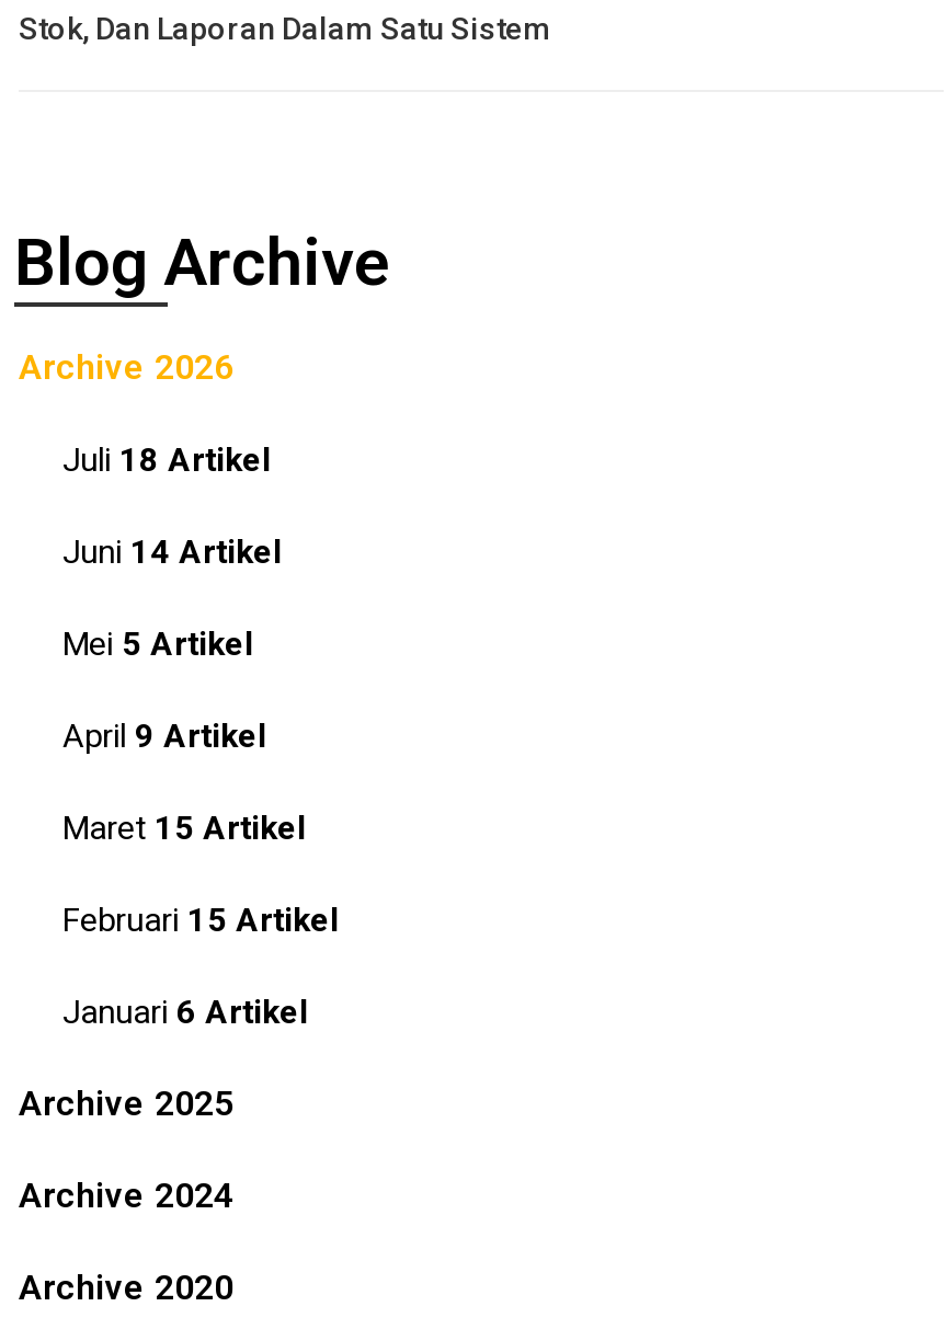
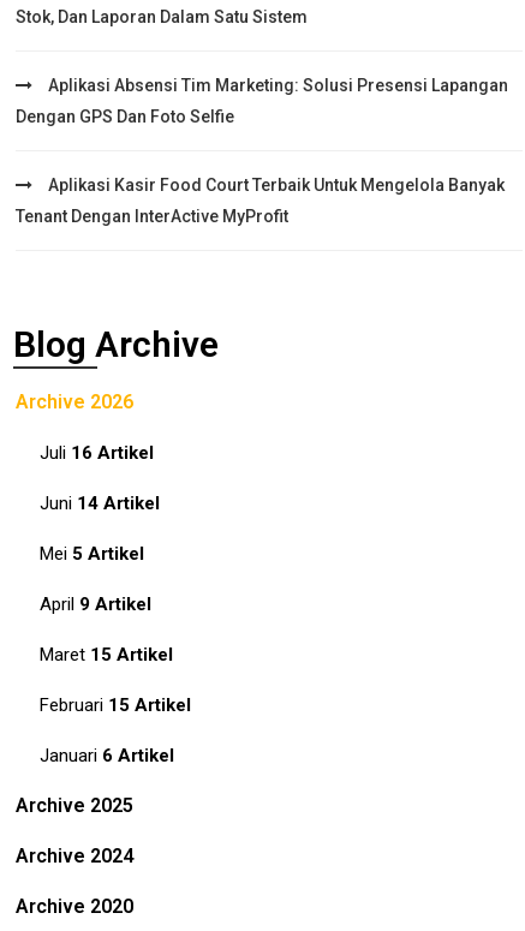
+ Aplikasi Absensi Tim Marketing: Solusi Presensi Lapangan
+ Dengan GPS Dan Foto Selfie

+ Aplikasi Kasir Food Court Terbaik Untuk Mengelola Banyak
+ Tenant Dengan InterActive MyProfit

- Juli 18 Artikel
+ Juli 16 Artikel
